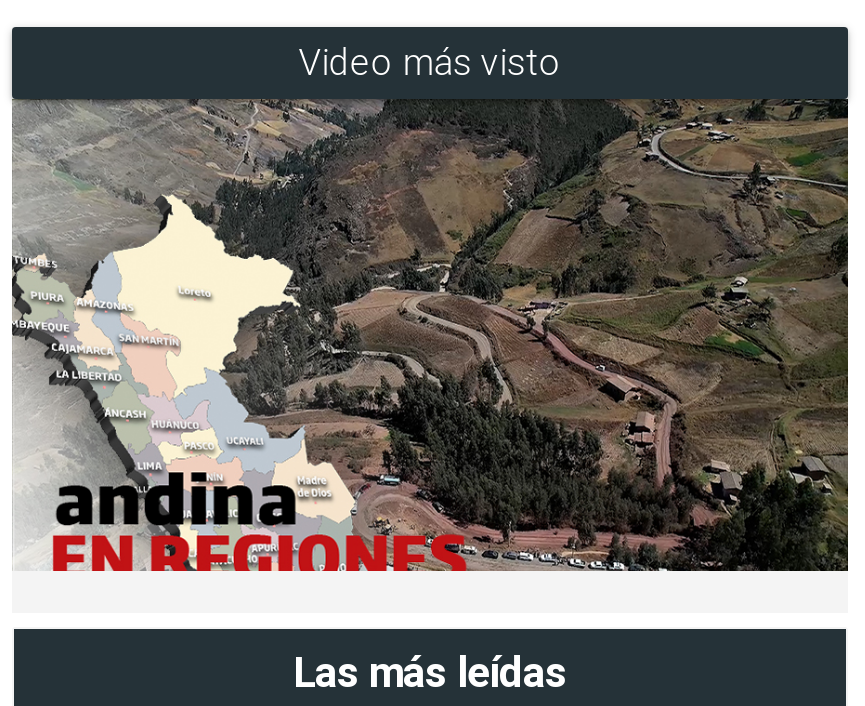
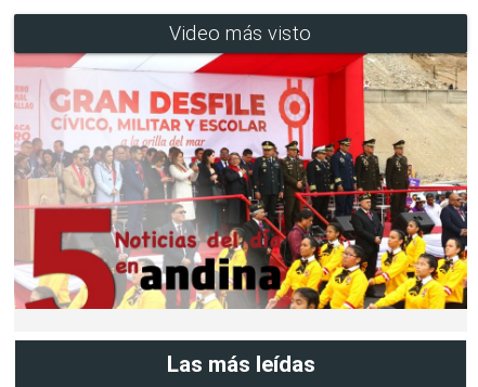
- [image]
+ [image]
